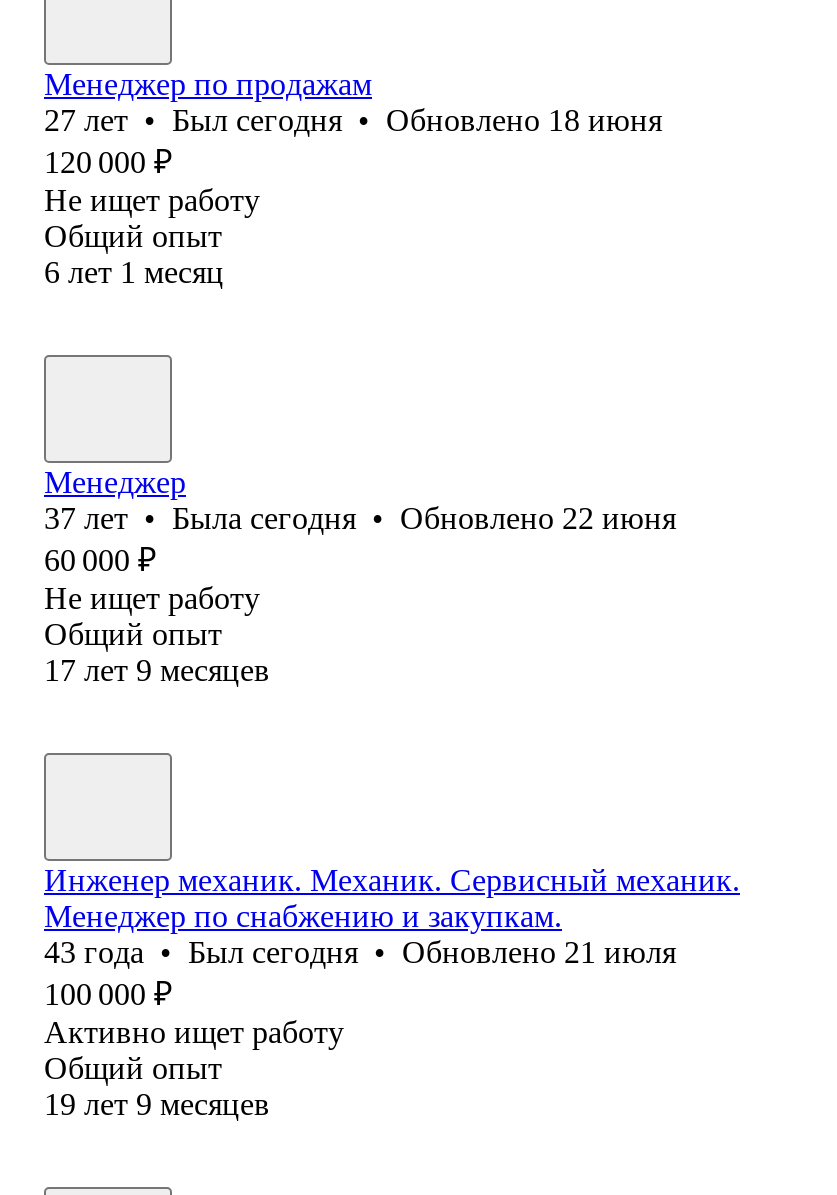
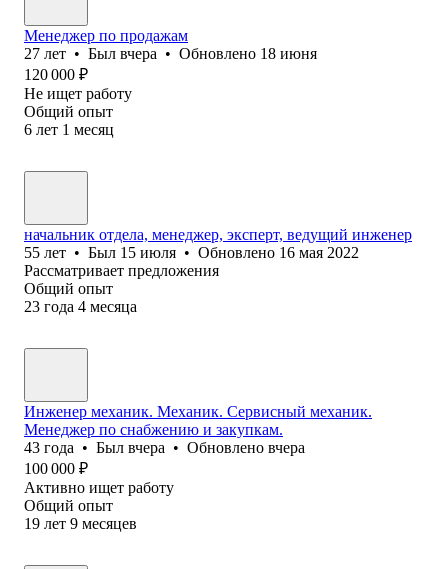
- 27 лет • Был сегодня • Обновлено 18 июня
+ 27 лет • Был вчера • Обновлено 18 июня

- Менеджер
- 37 лет • Была сегодня • Обновлено 22 июня
- 60 000 ₽
- Не ищет работу
+ начальник отдела, менеджер, эксперт, ведущий инженер
+ 55 лет • Был 15 июля • Обновлено 16 мая 2022
+ Рассматривает предложения

- 17 лет 9 месяцев
+ 23 года 4 месяца

- 43 года • Был сегодня • Обновлено 21 июля
+ 43 года • Был вчера • Обновлено вчера
